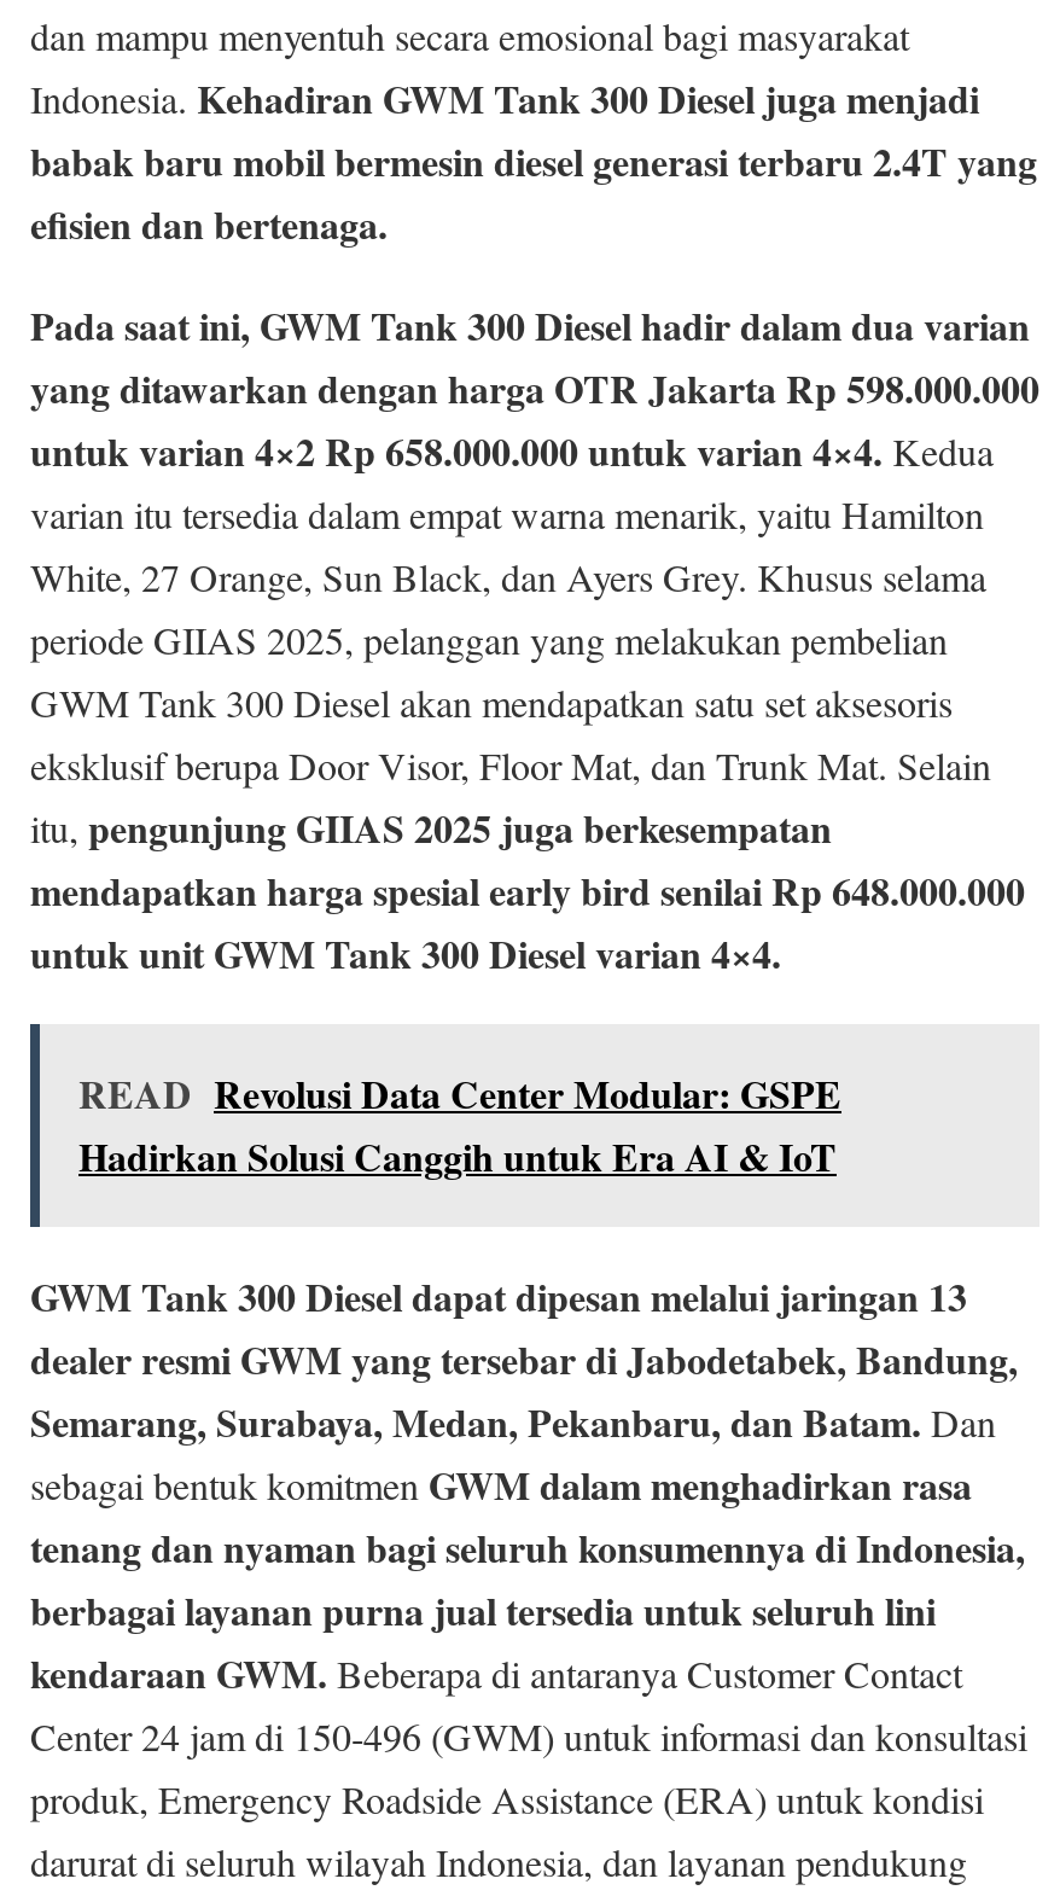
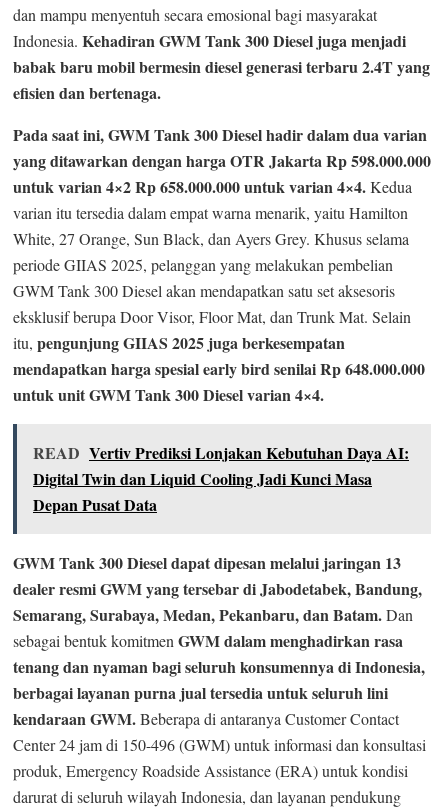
- READ Revolusi Data Center Modular: GSPE
- Hadirkan Solusi Canggih untuk Era AI & IoT
+ READ Vertiv Prediksi Lonjakan Kebutuhan Daya AI:
+ Digital Twin dan Liquid Cooling Jadi Kunci Masa
+ Depan Pusat Data
